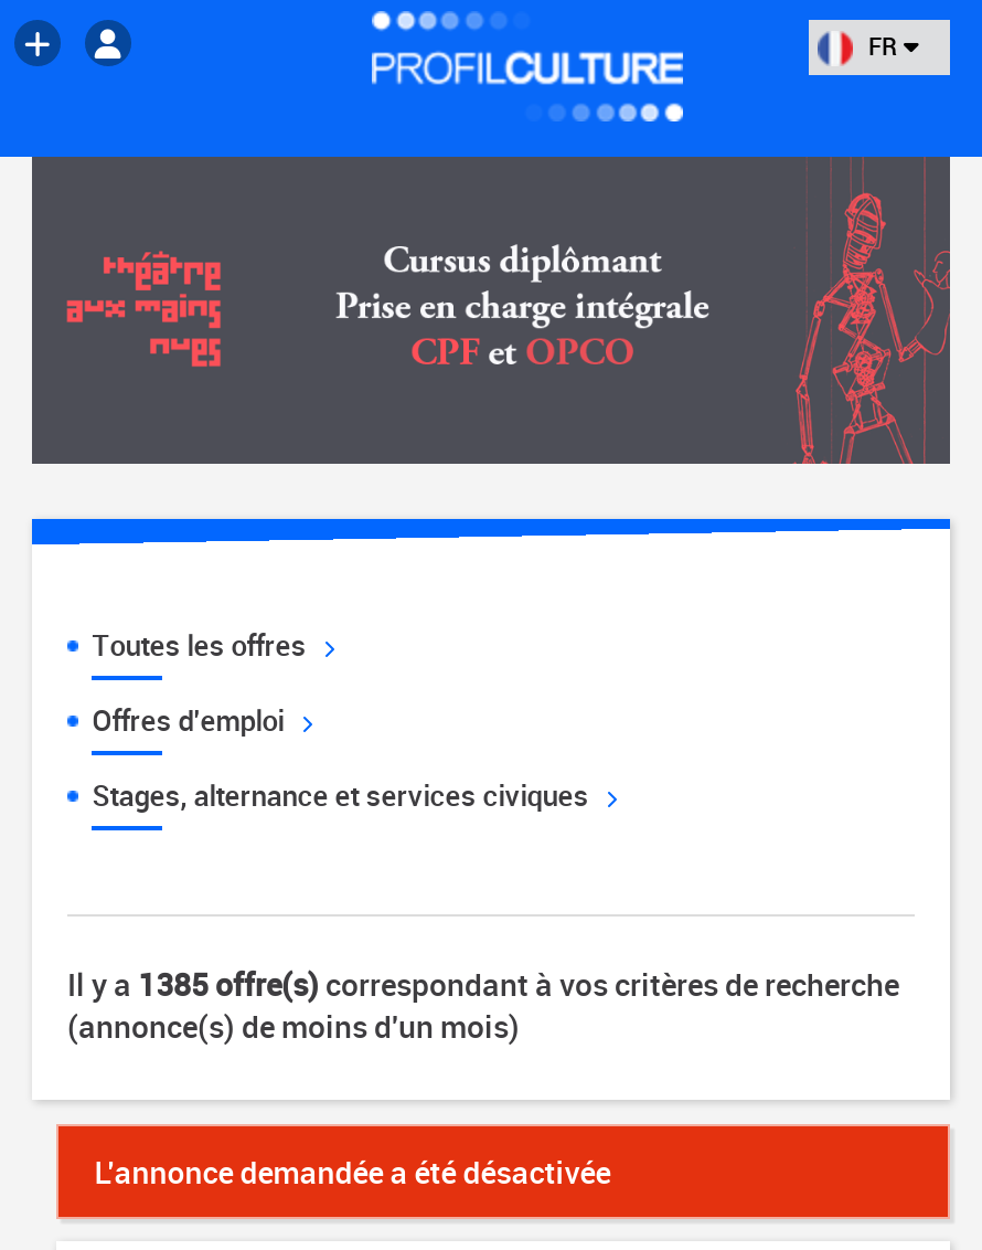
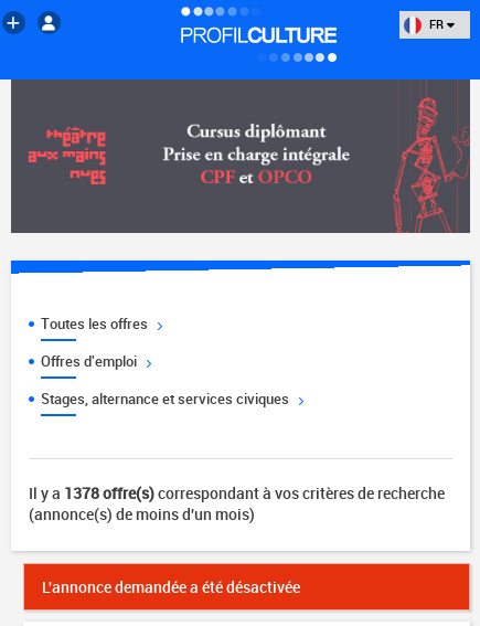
- Il y a 1385 offre(s) correspondant à vos critères de recherche
+ Il y a 1378 offre(s) correspondant à vos critères de recherche
